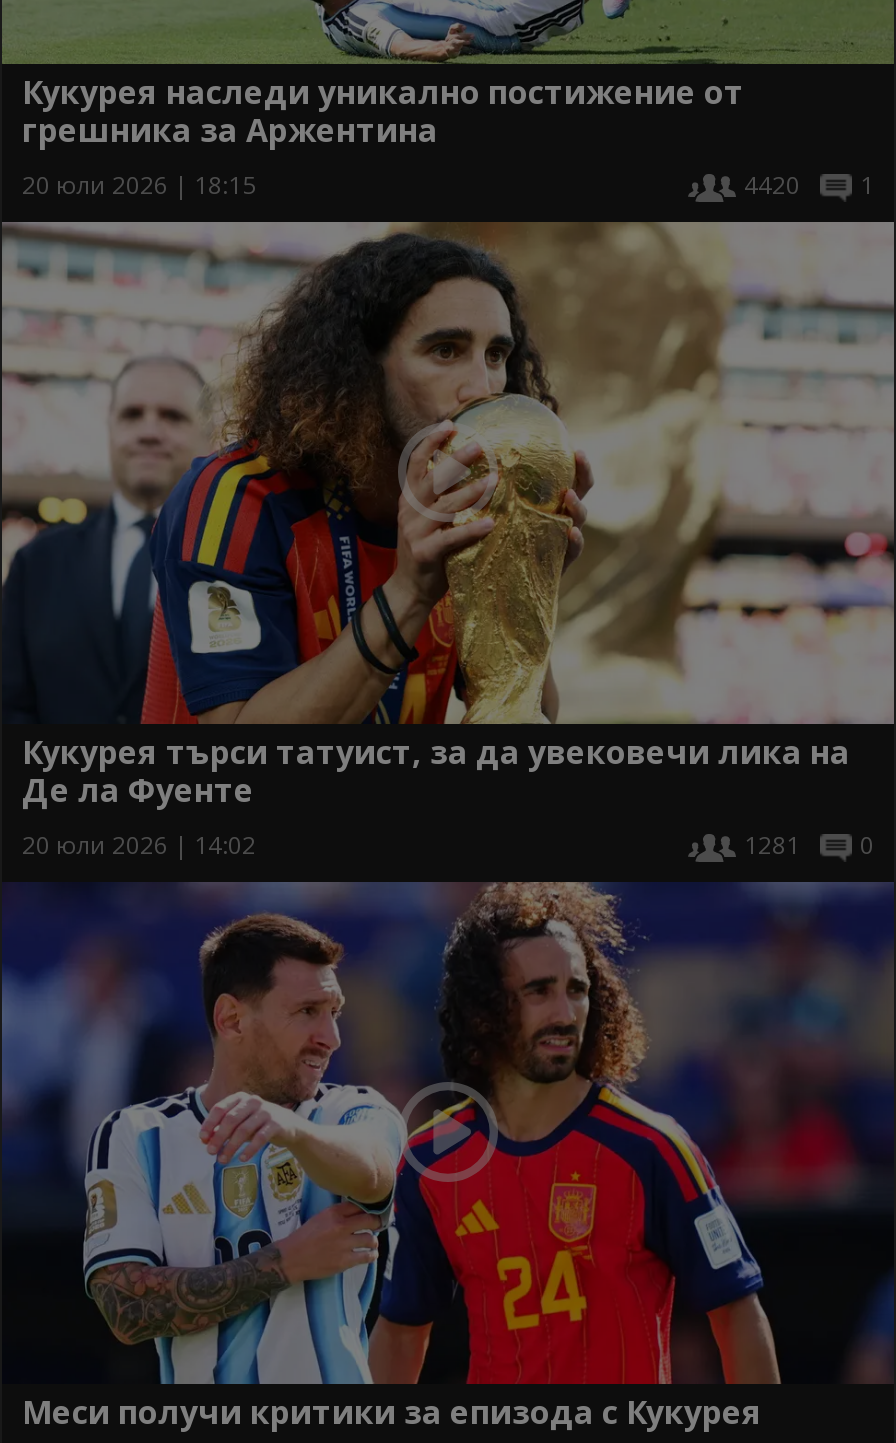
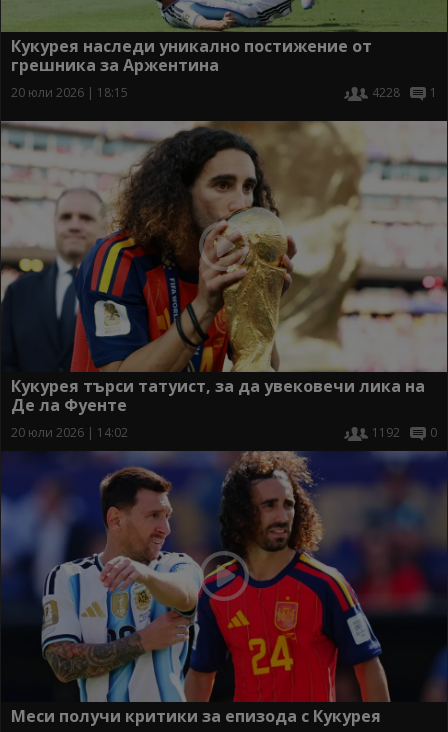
- 4420 1
+ 4228 1

- 1281 0
+ 1192 0
